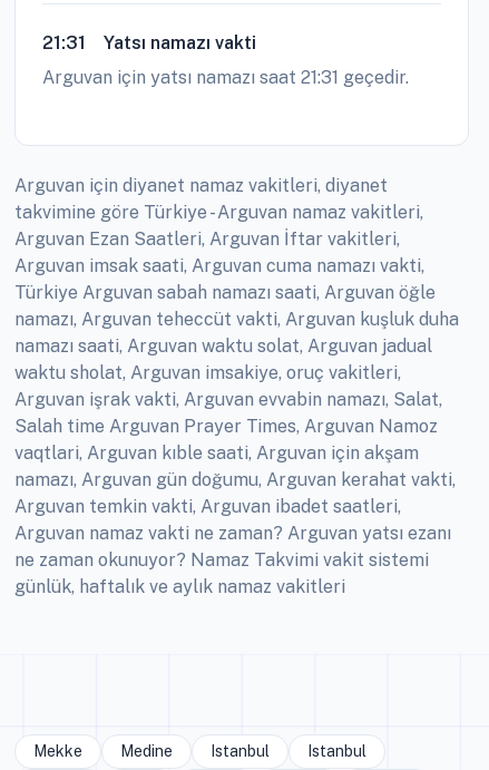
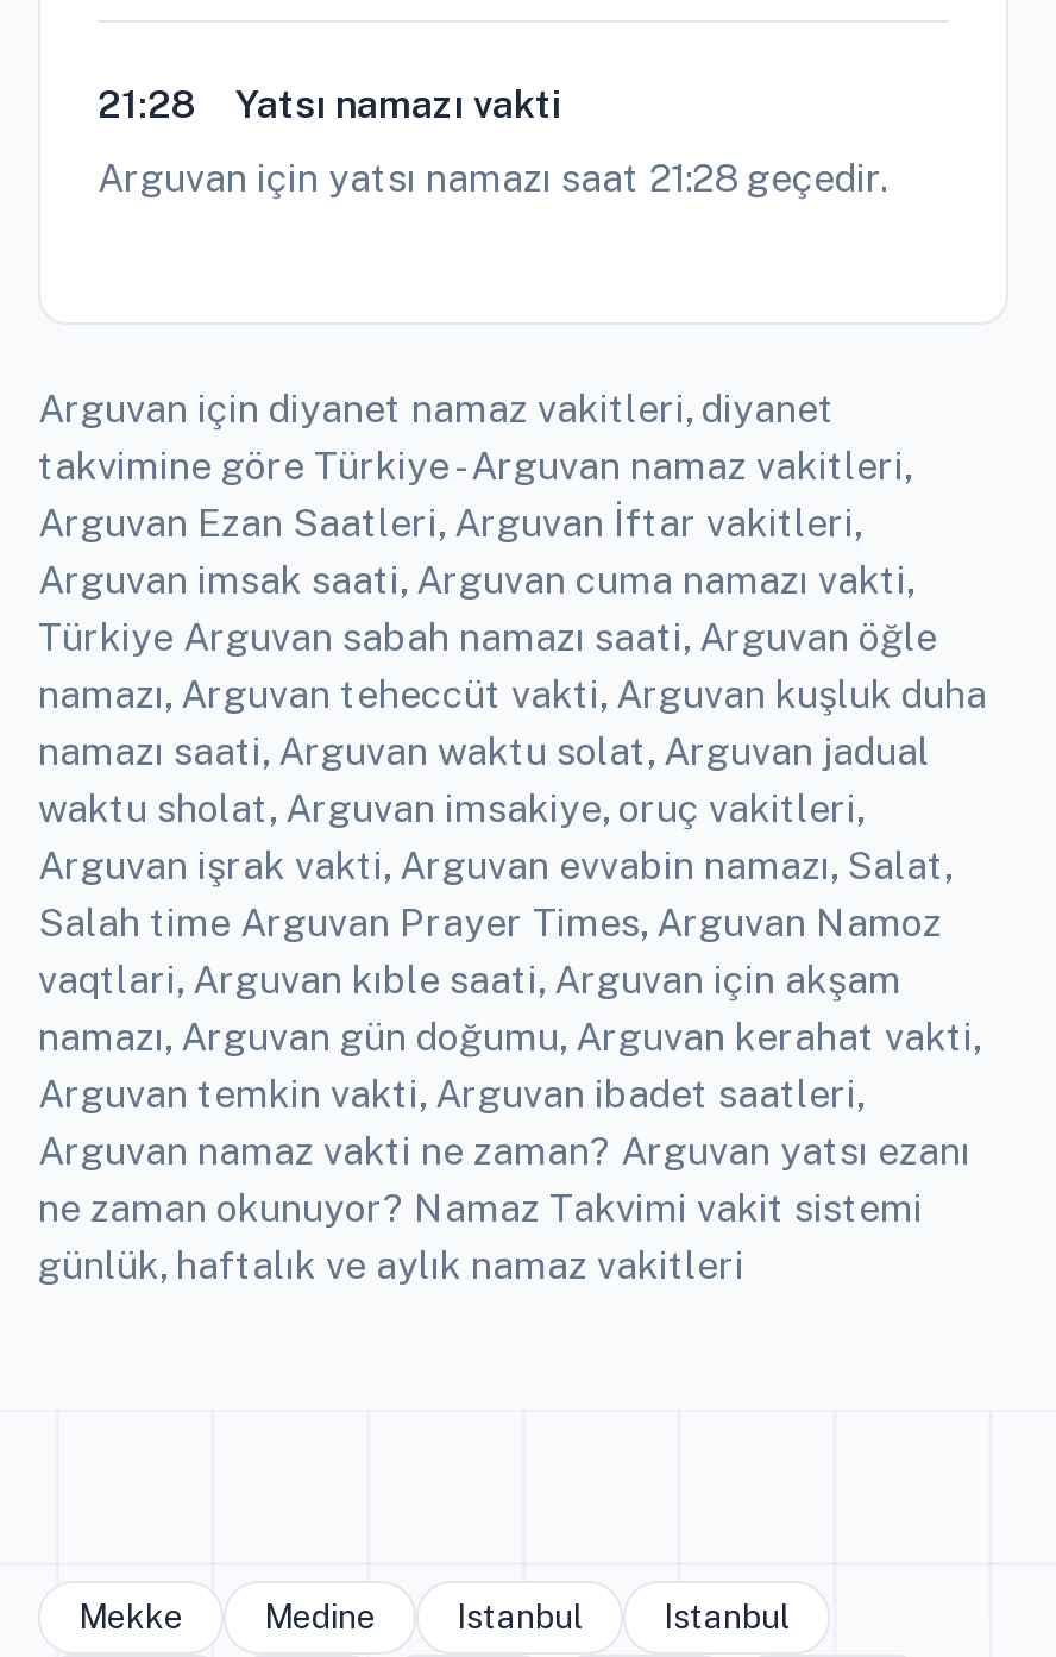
- 21:31 Yatsı namazı vakti
+ 21:28 Yatsı namazı vakti

- Arguvan için yatsı namazı saat 21:31 geçedir.
+ Arguvan için yatsı namazı saat 21:28 geçedir.
